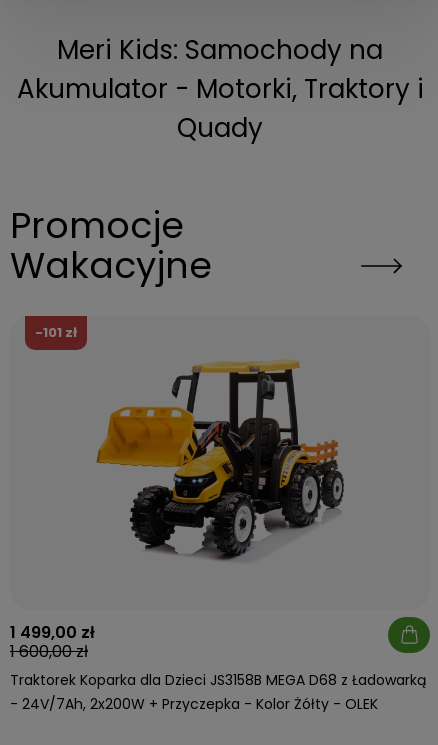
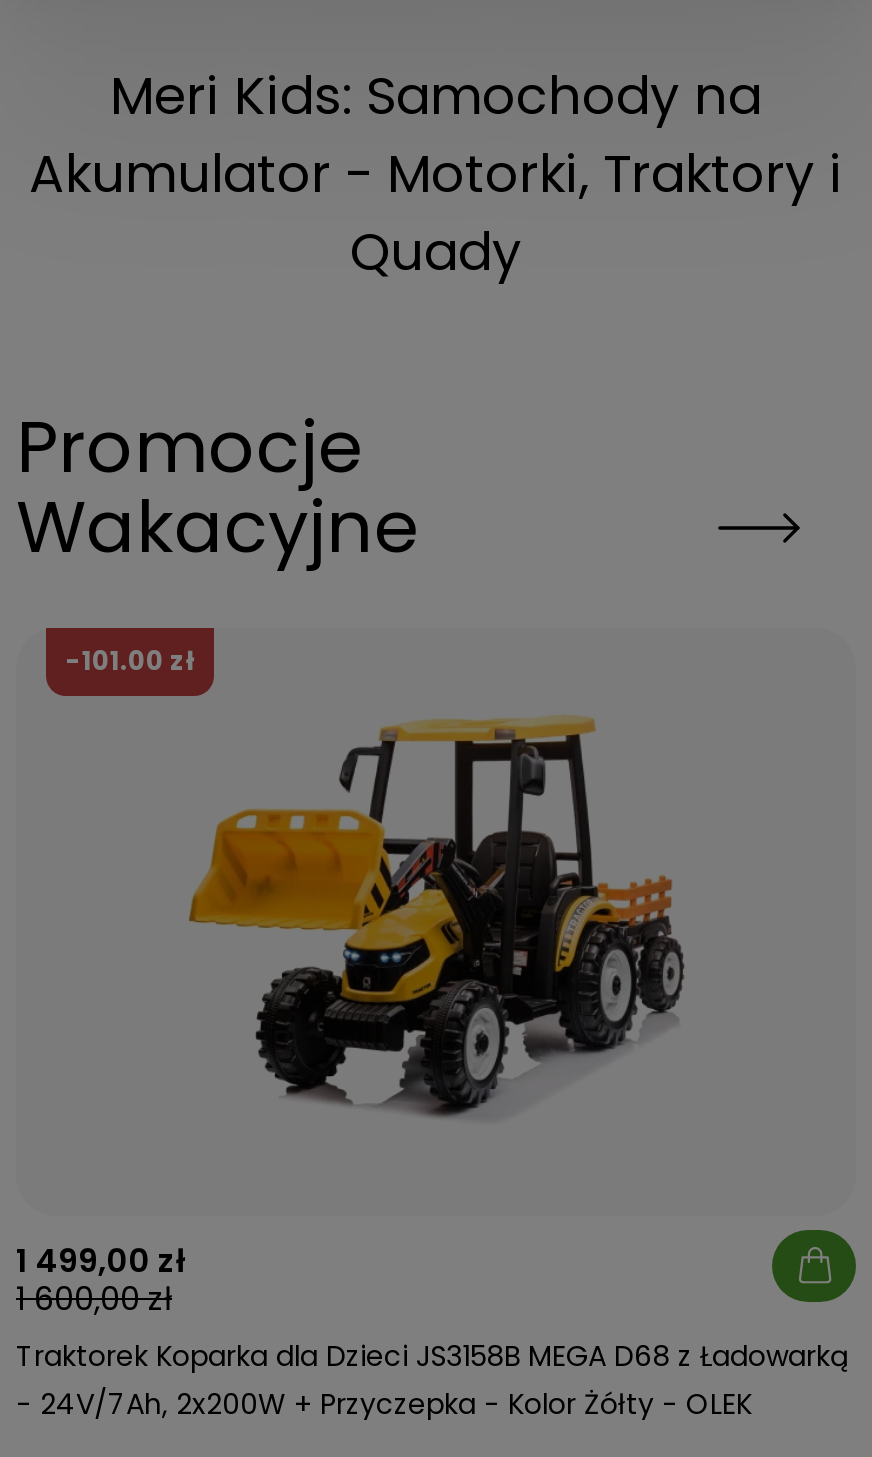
- -101 zł
+ -101.00 zł
